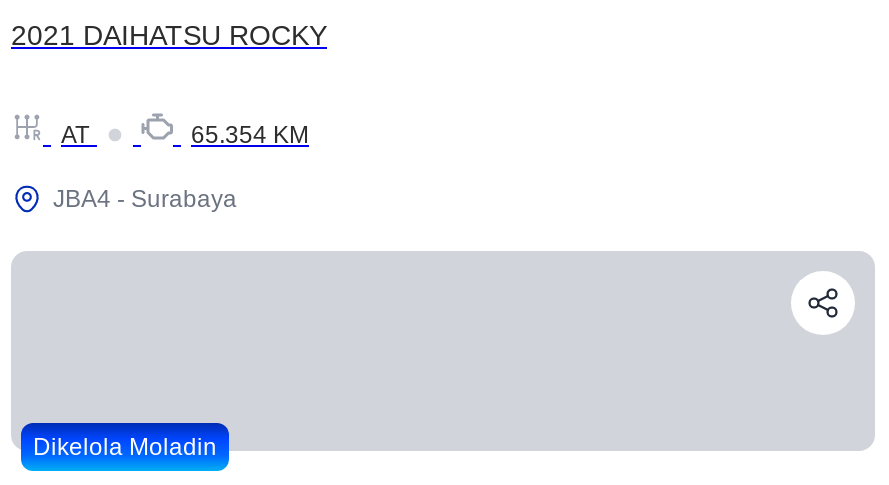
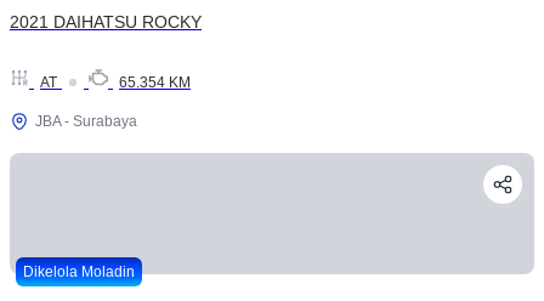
- JBA4 - Surabaya
+ JBA - Surabaya
